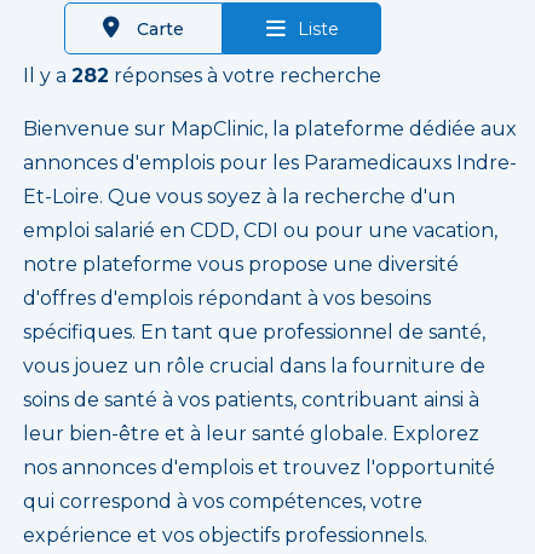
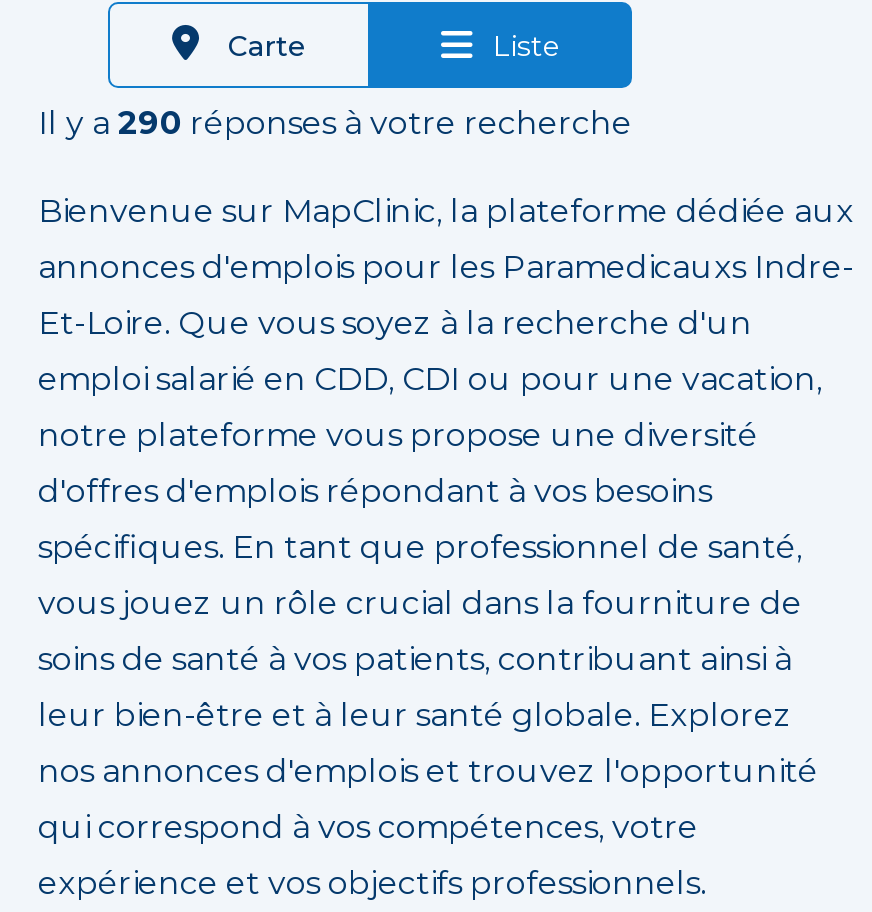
- Il y a 282 réponses à votre recherche
+ Il y a 290 réponses à votre recherche
